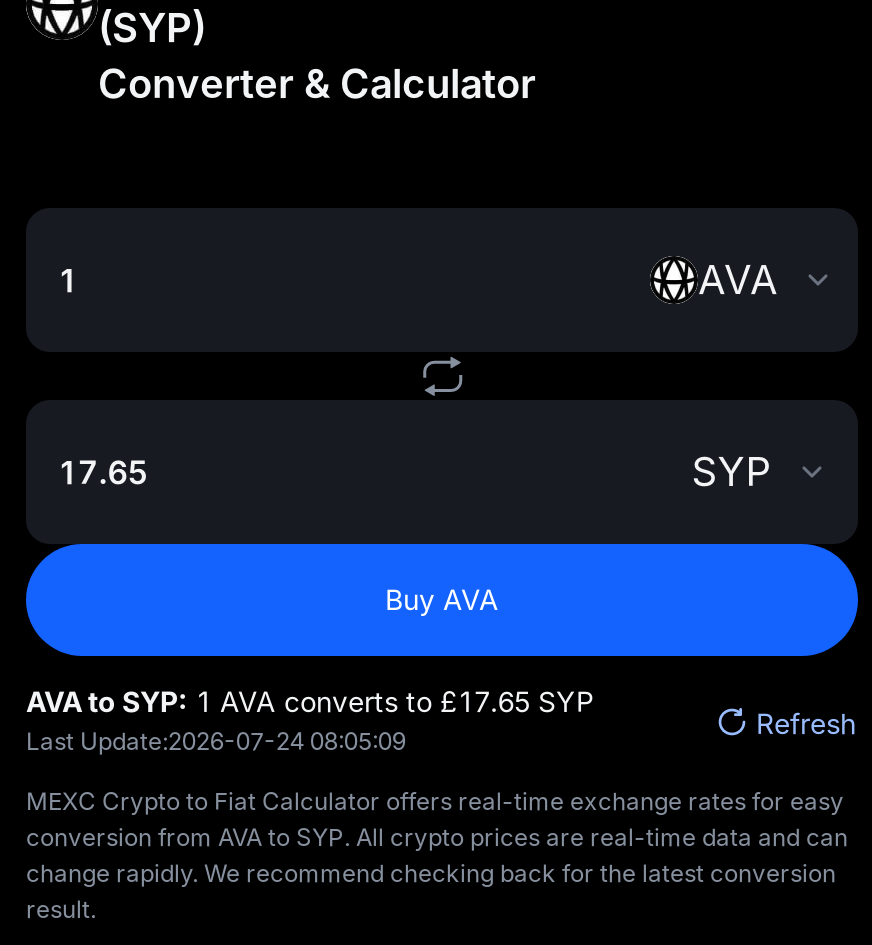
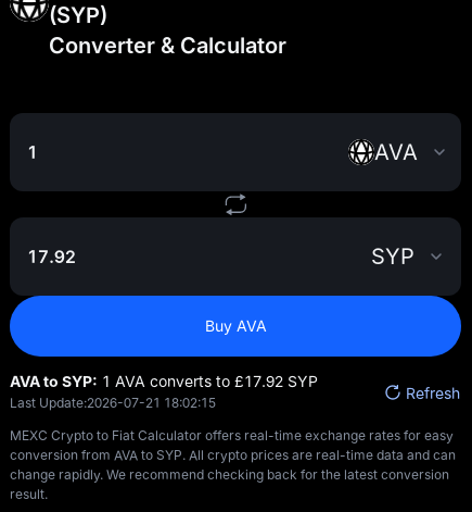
- AVA to SYP: 1 AVA converts to £17.65 SYP
+ AVA to SYP: 1 AVA converts to £17.92 SYP

- Last Update:2026-07-24 08:05:09
+ Last Update:2026-07-21 18:02:15
